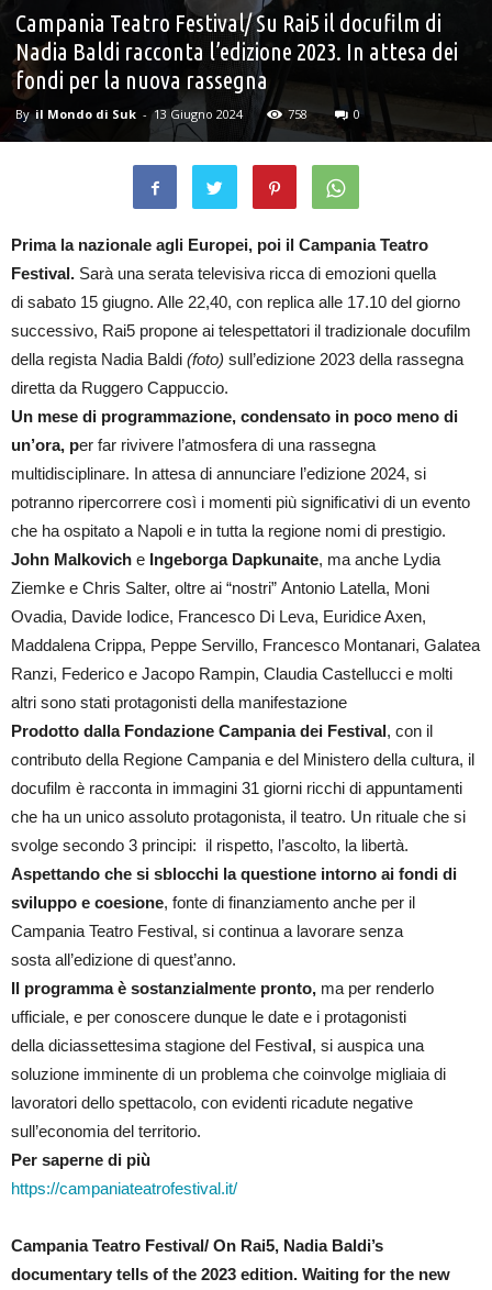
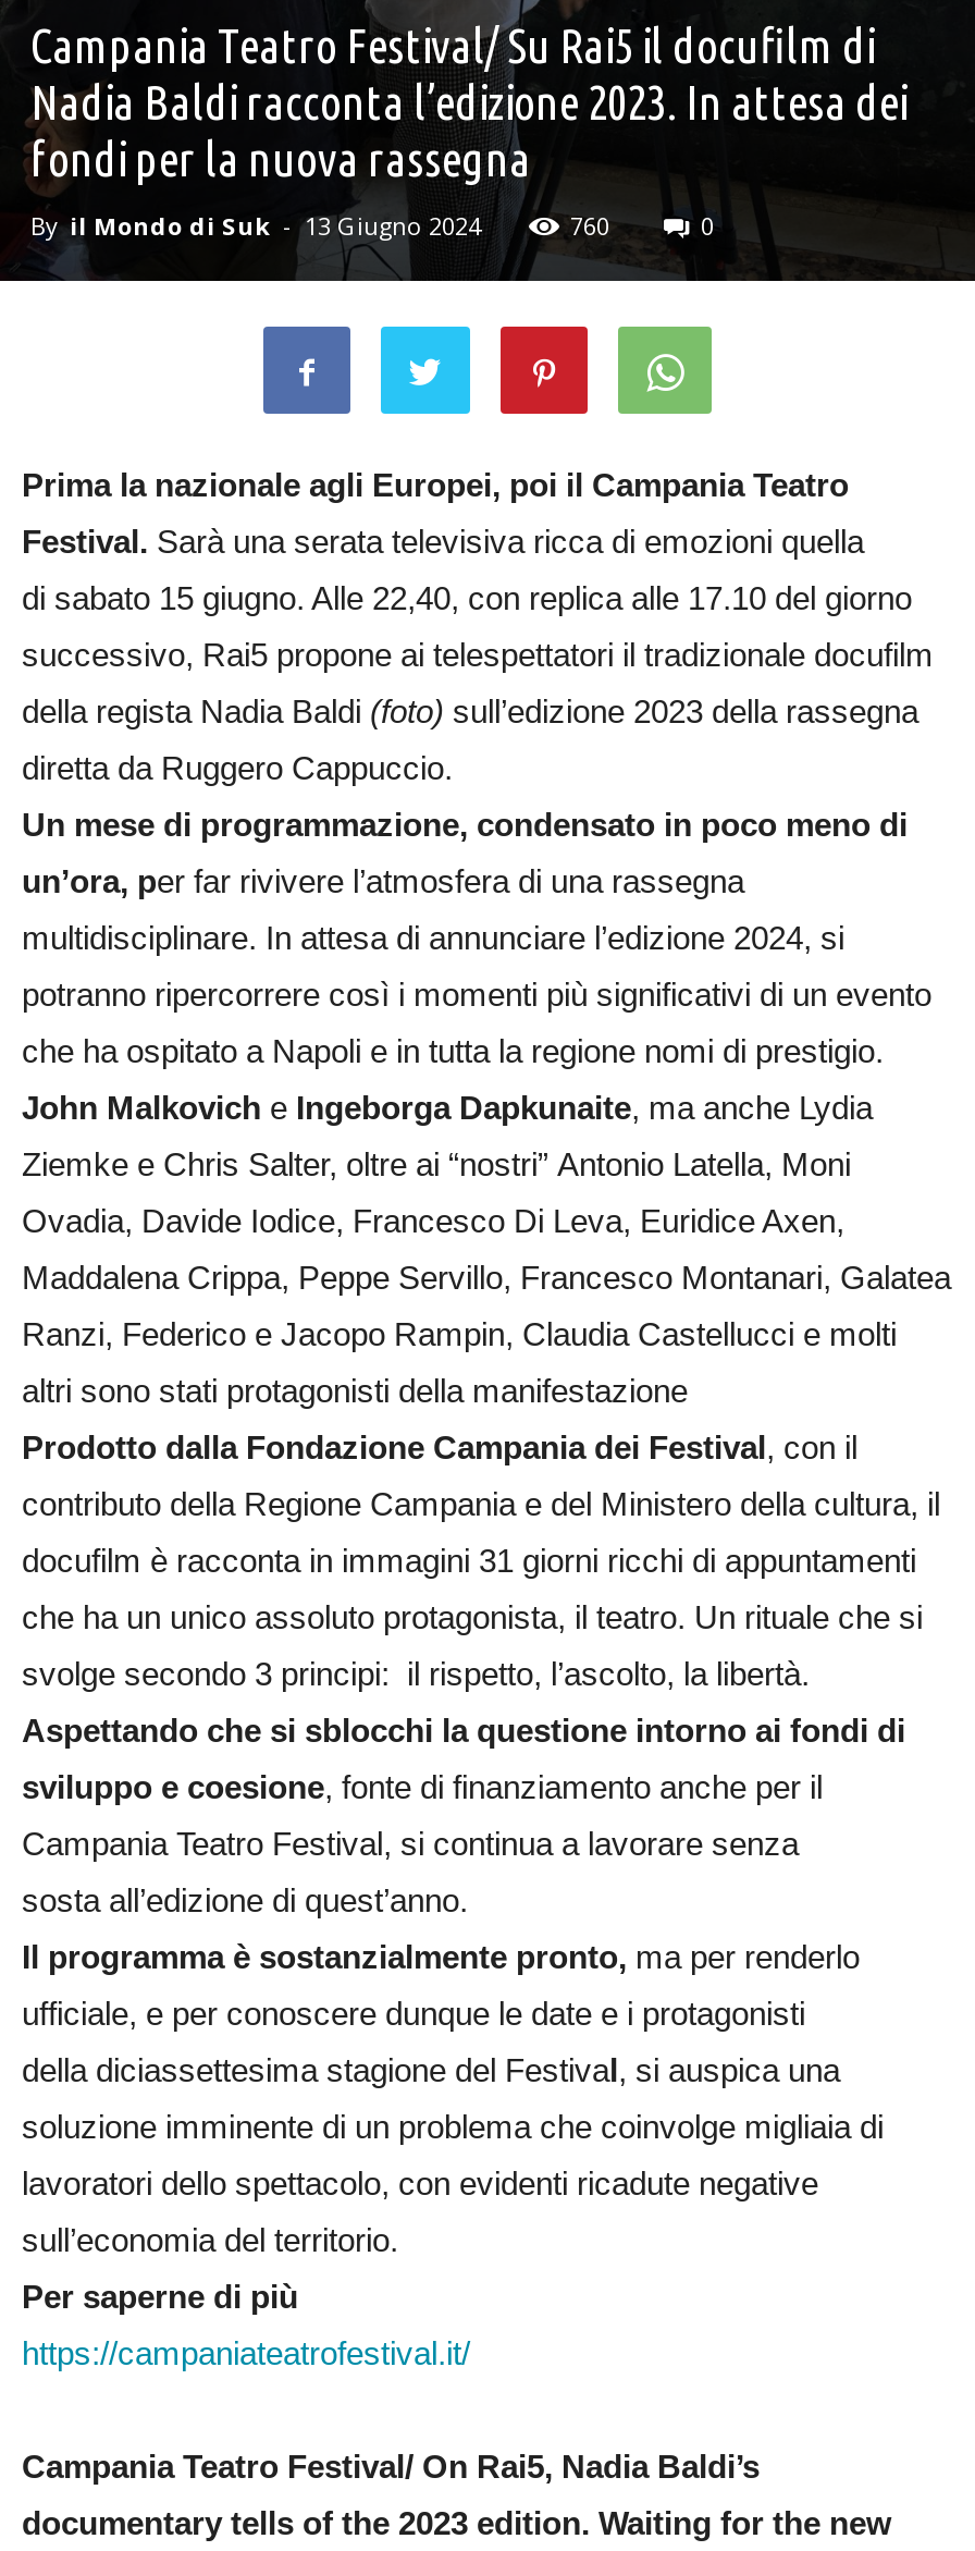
- 758
+ 760
